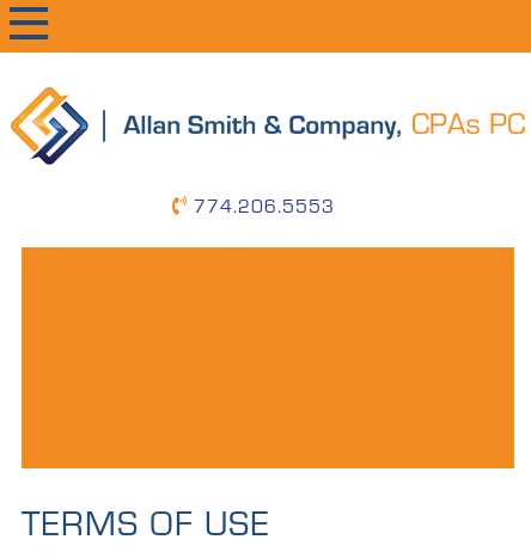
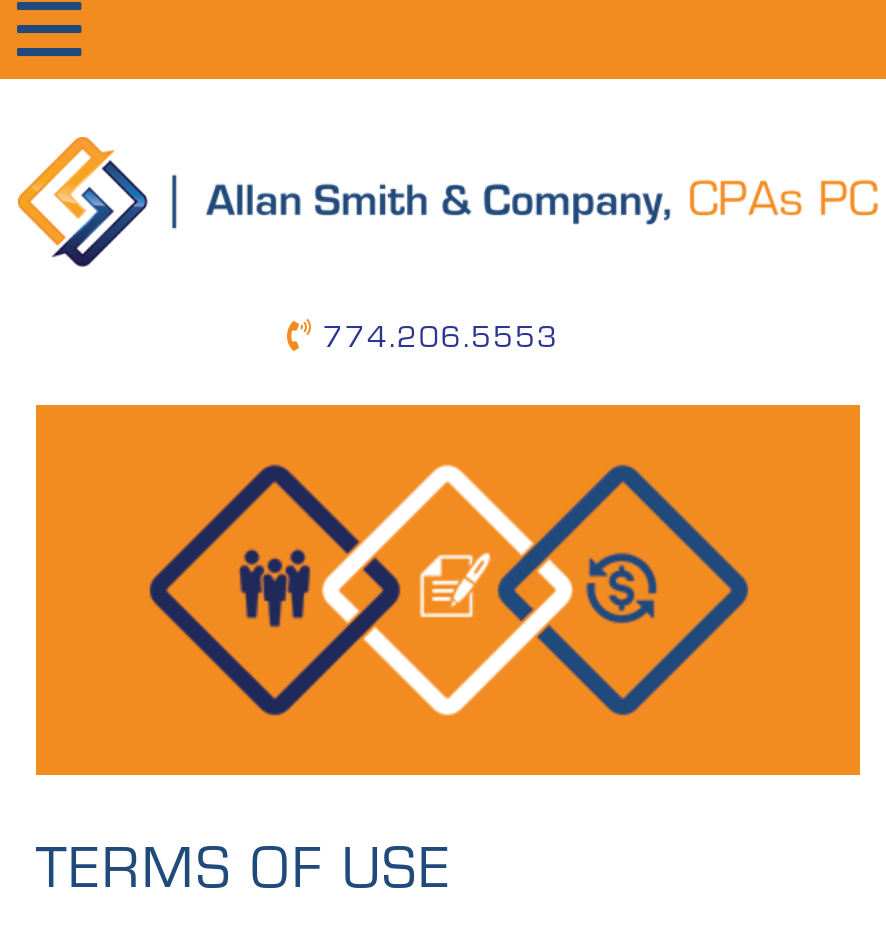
+ [image]
